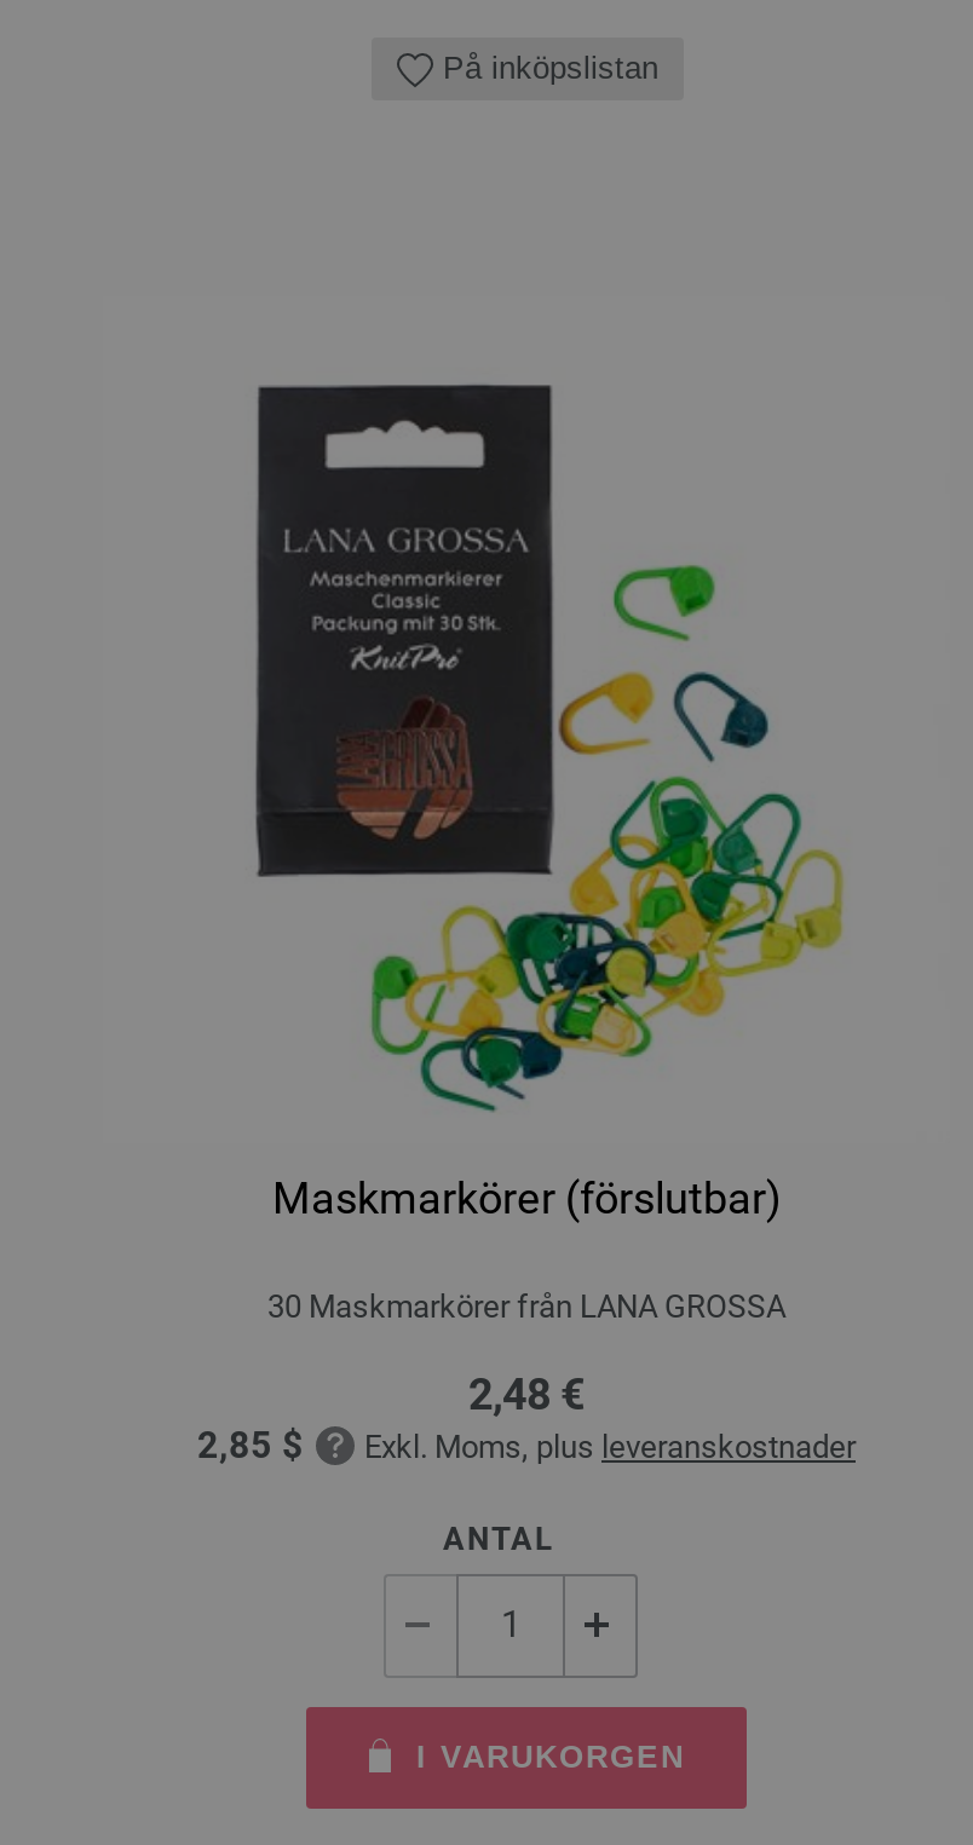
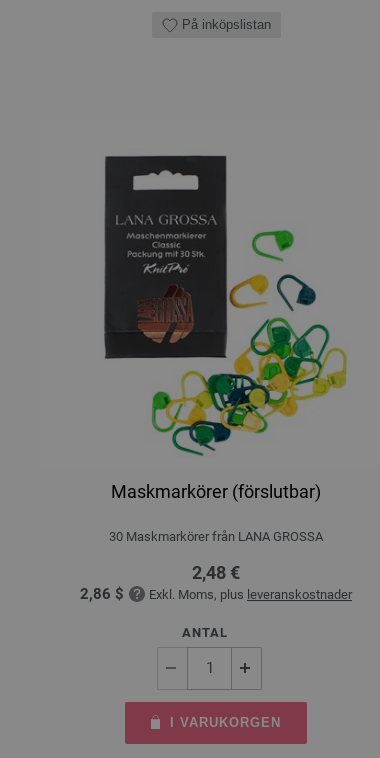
- 2,85 $ Exkl. Moms, plus leveranskostnader
+ 2,86 $ Exkl. Moms, plus leveranskostnader
